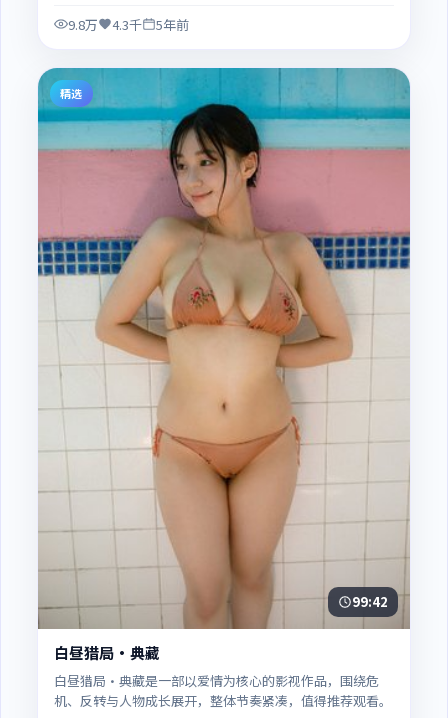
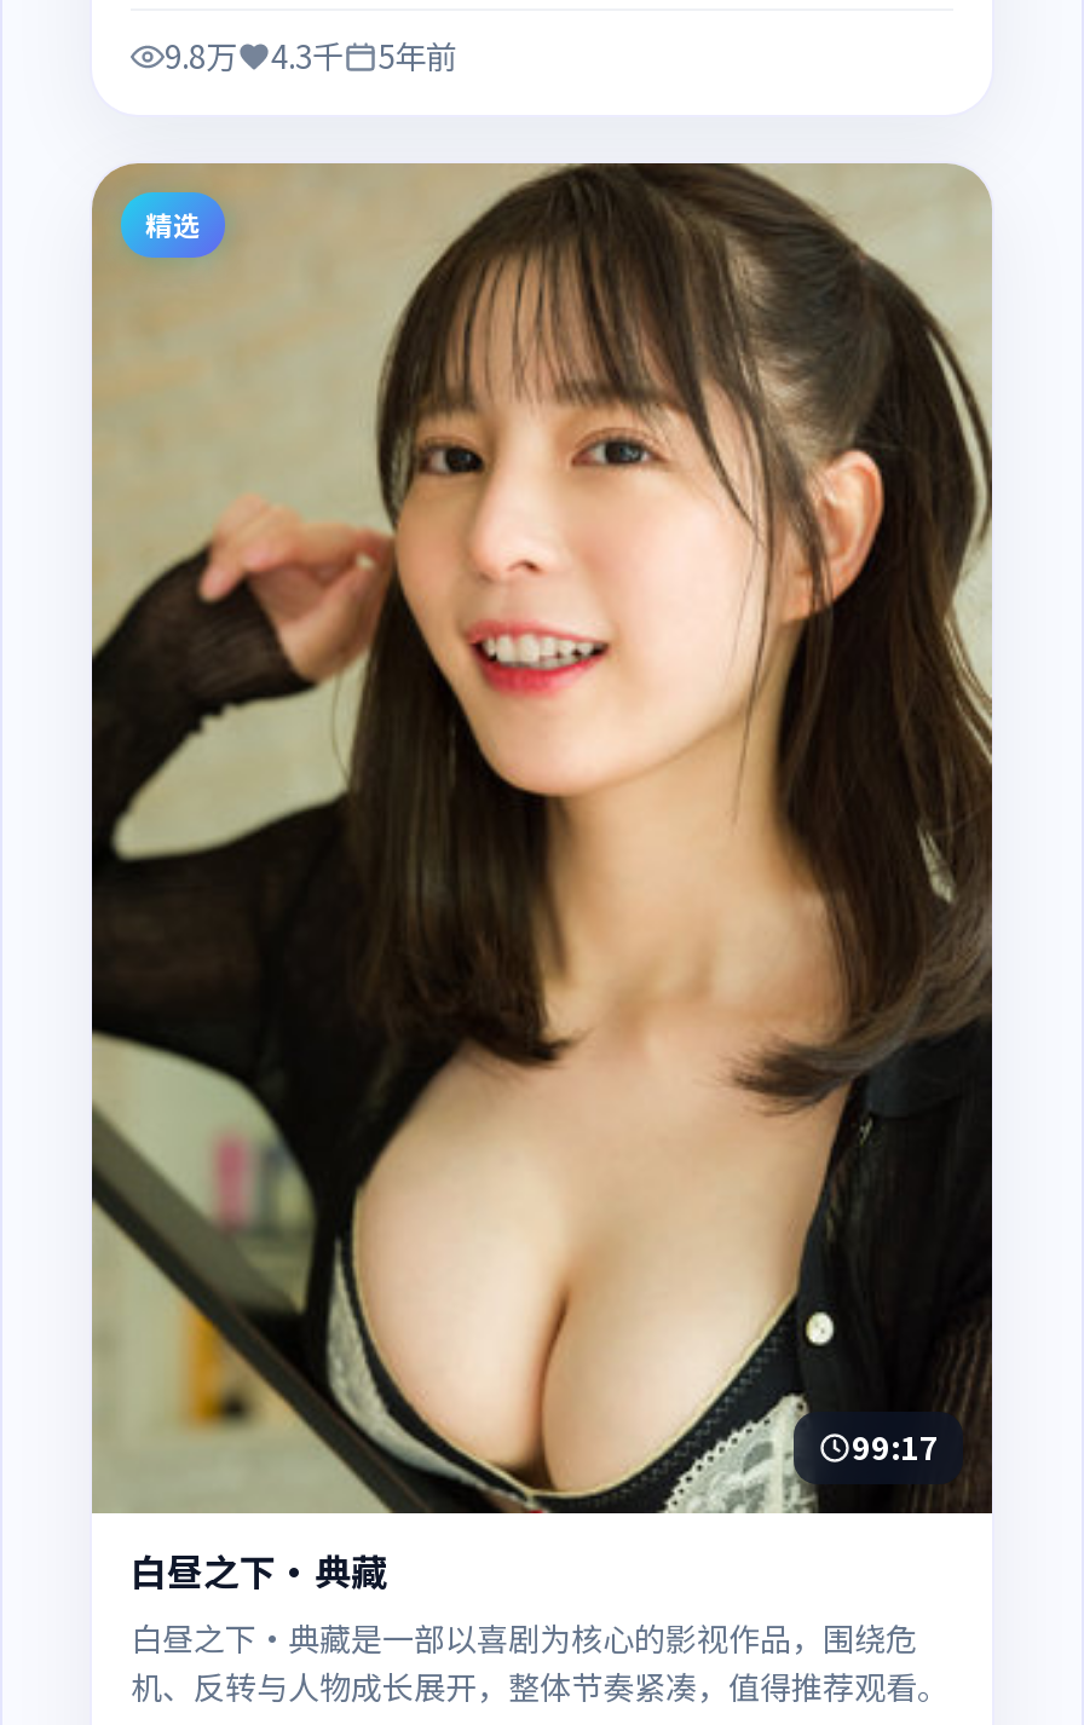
- [image]
- 99:42
+ [image]
+ 99:17

- 白昼猎局·典藏
+ 白昼之下·典藏

- 白昼猎局·典藏是一部以爱情为核心的影视作品，围绕危
+ 白昼之下·典藏是一部以喜剧为核心的影视作品，围绕危
